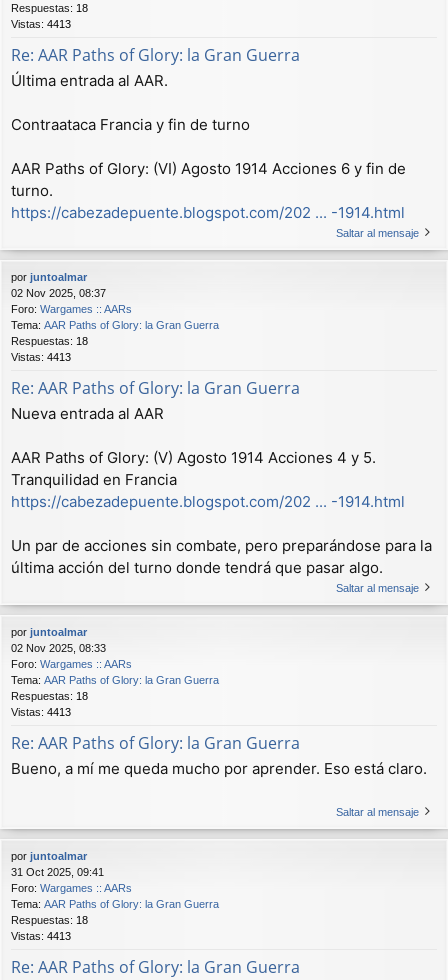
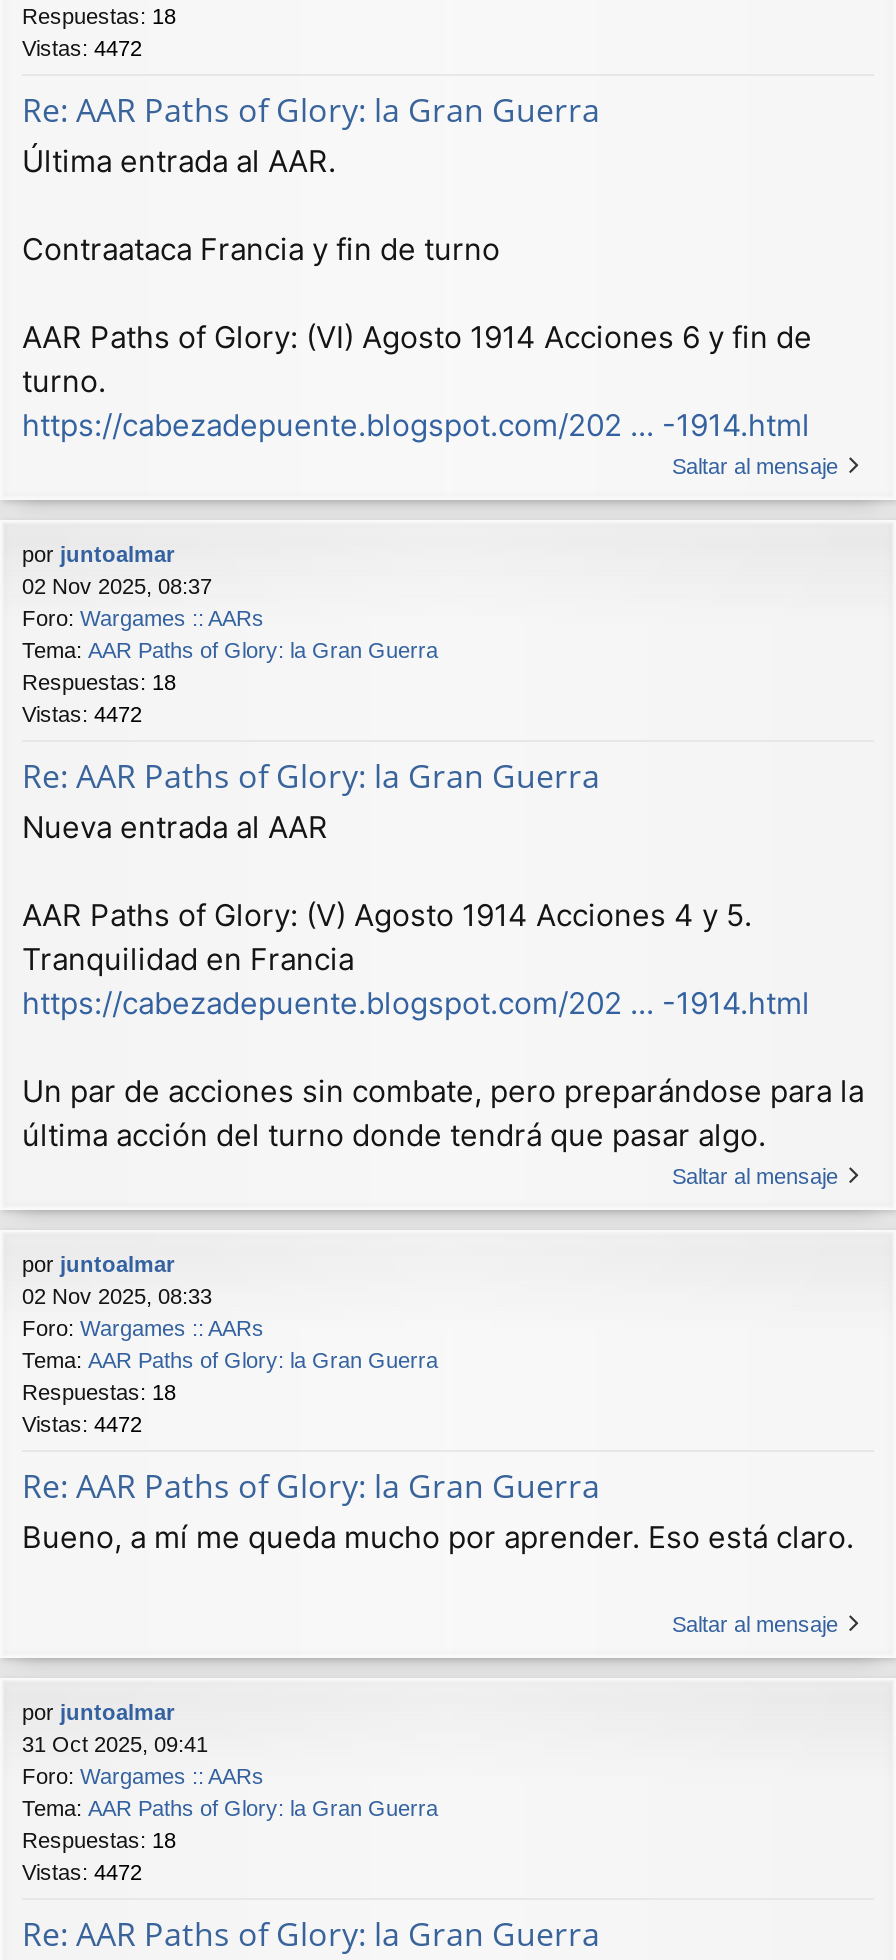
- Vistas: 4413
+ Vistas: 4472

- Vistas: 4413
+ Vistas: 4472

- Vistas: 4413
+ Vistas: 4472

- Vistas: 4413
+ Vistas: 4472
